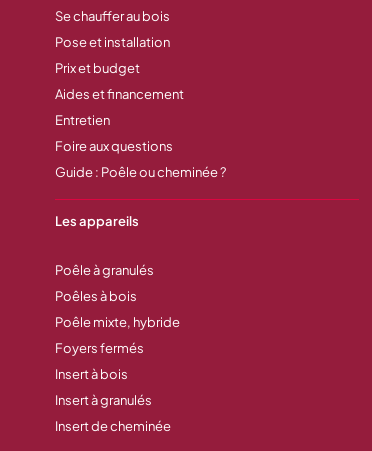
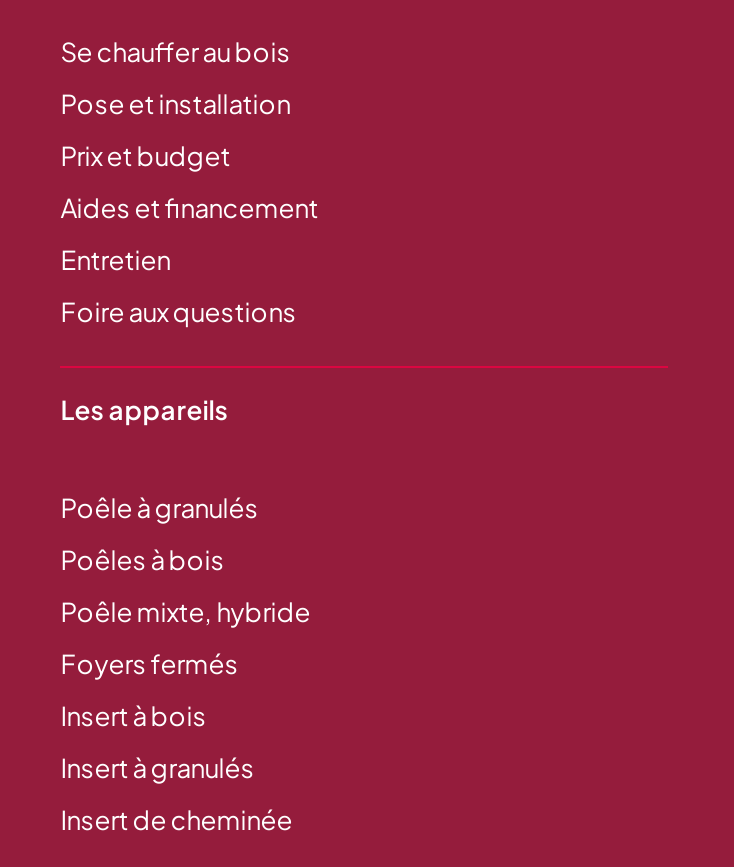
- Guide : Poêle ou cheminée ?
